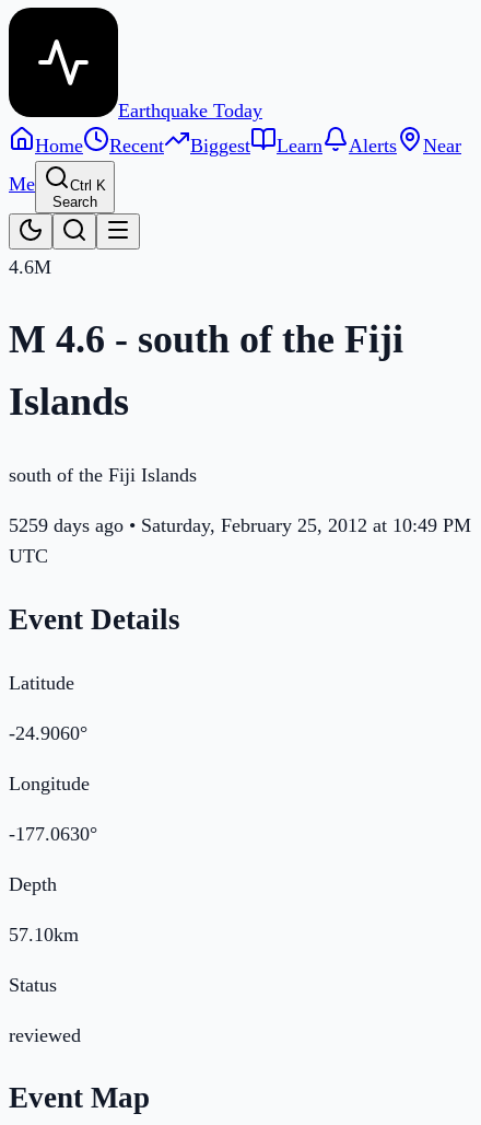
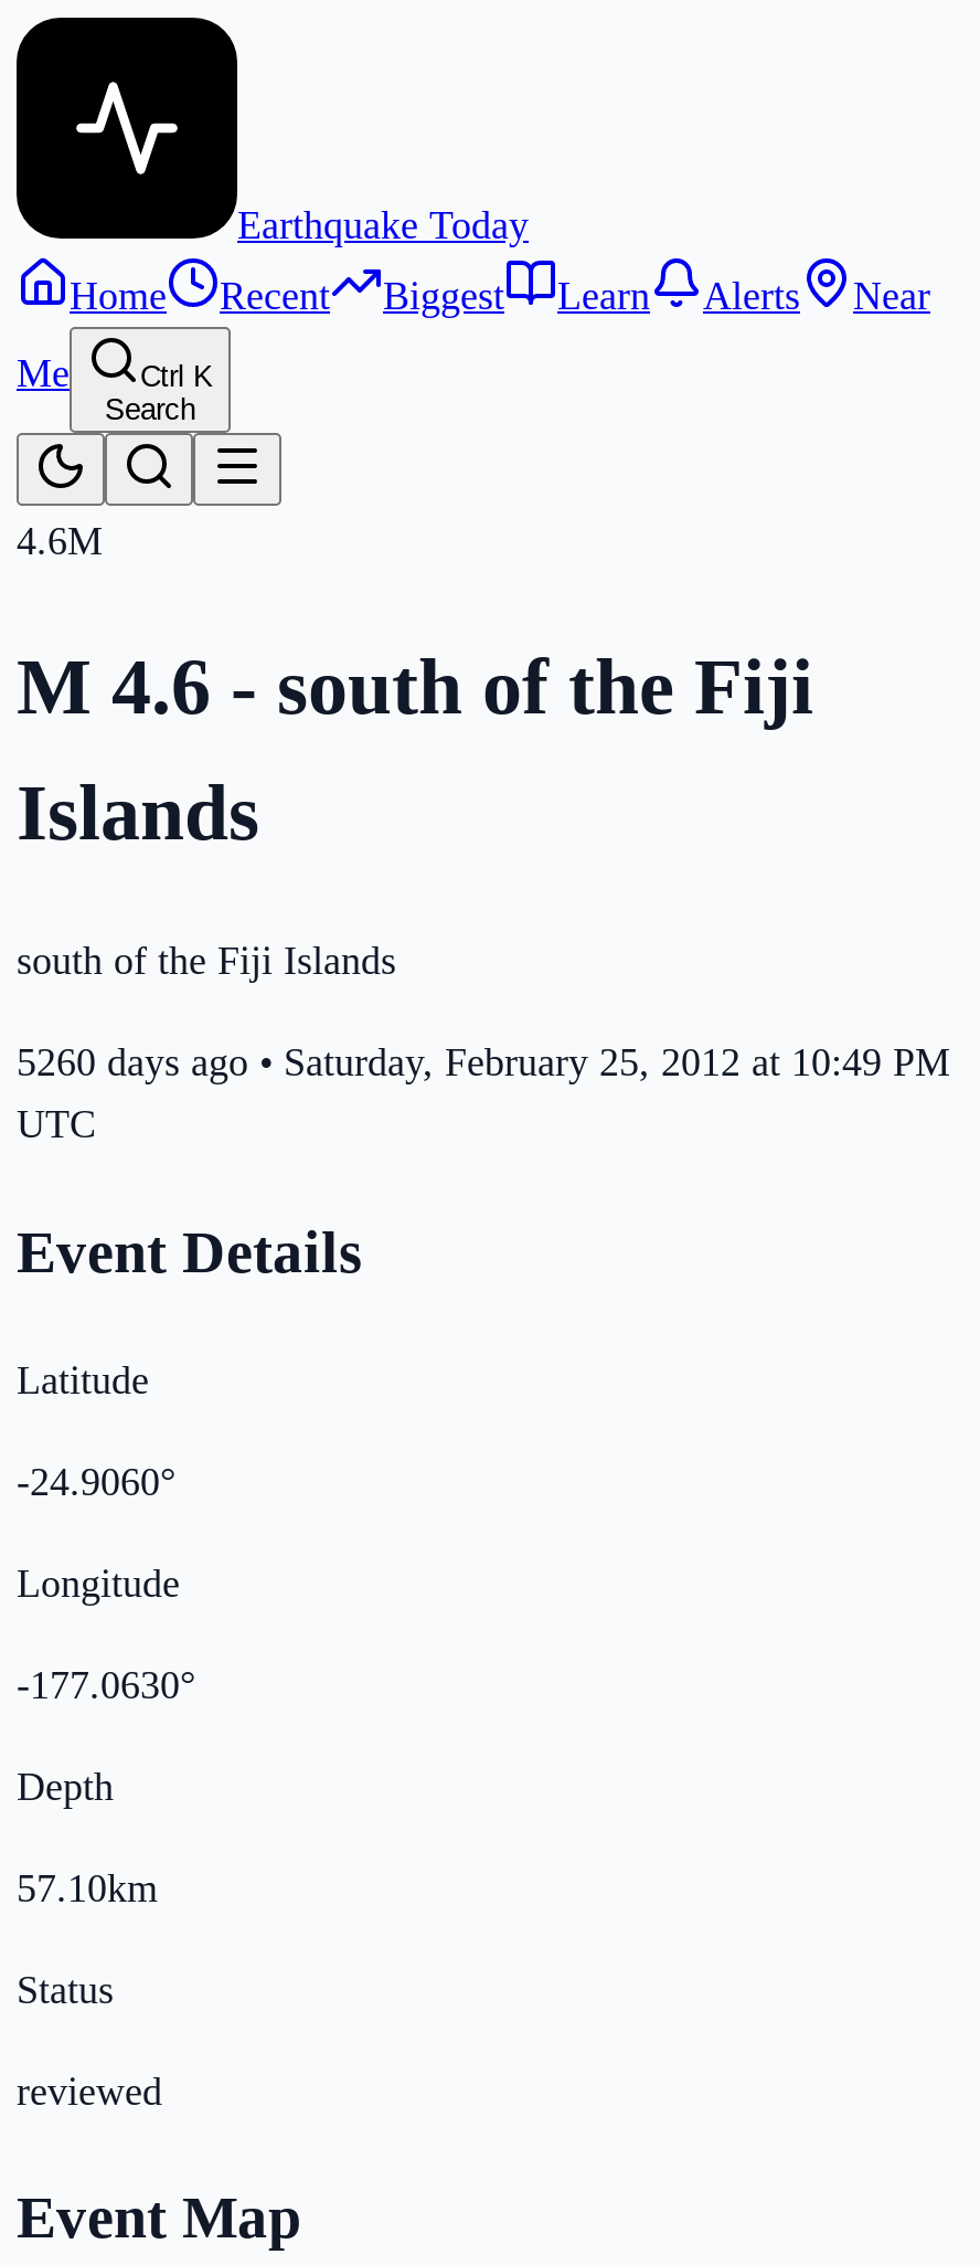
- 5259 days ago • Saturday, February 25, 2012 at 10:49 PM
+ 5260 days ago • Saturday, February 25, 2012 at 10:49 PM
